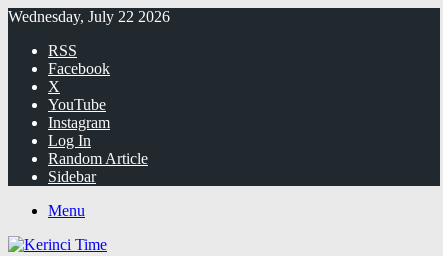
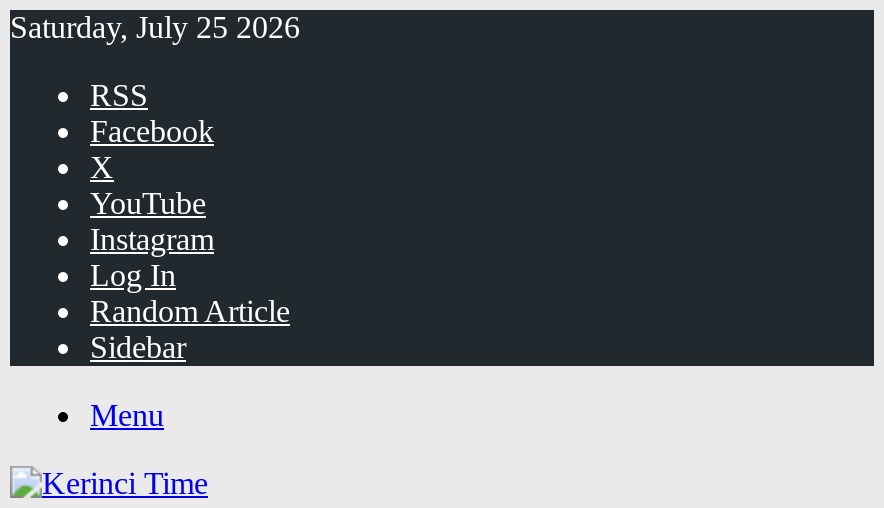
- Wednesday, July 22 2026
+ Saturday, July 25 2026
